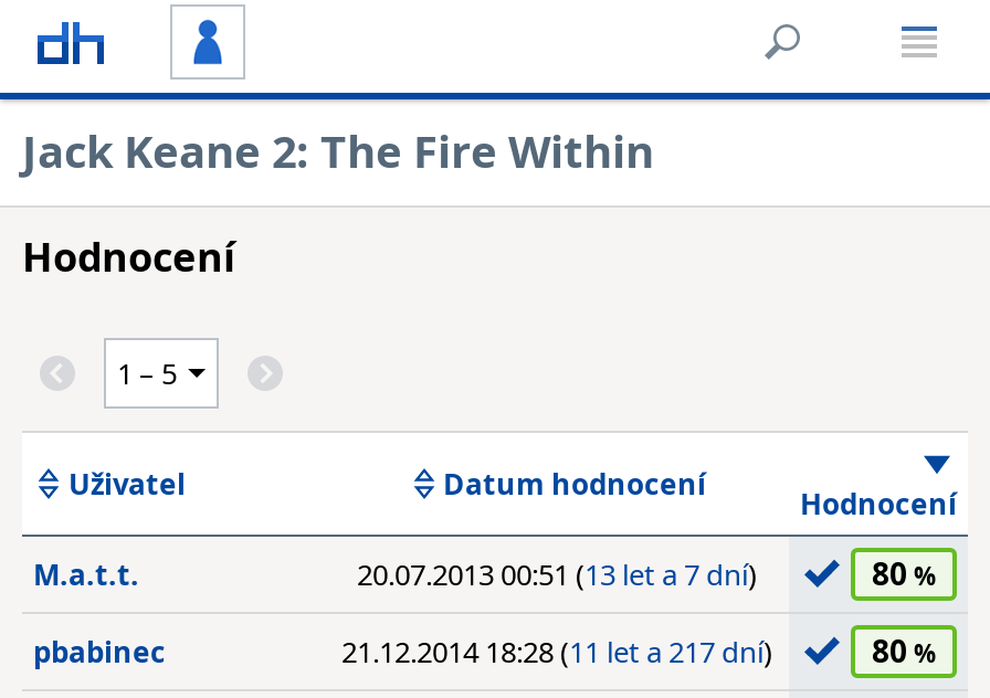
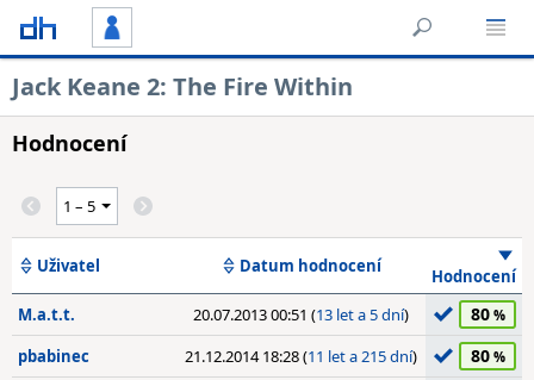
- 20.07.2013 00:51 (13 let a 7 dní)
+ 20.07.2013 00:51 (13 let a 5 dní)

- 21.12.2014 18:28 (11 let a 217 dní)
+ 21.12.2014 18:28 (11 let a 215 dní)
